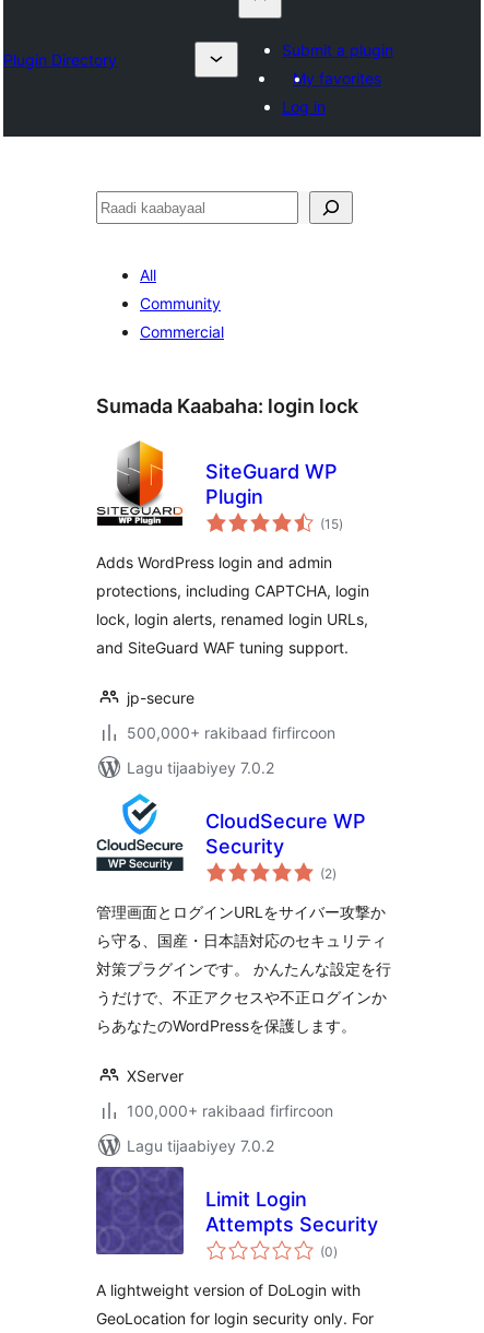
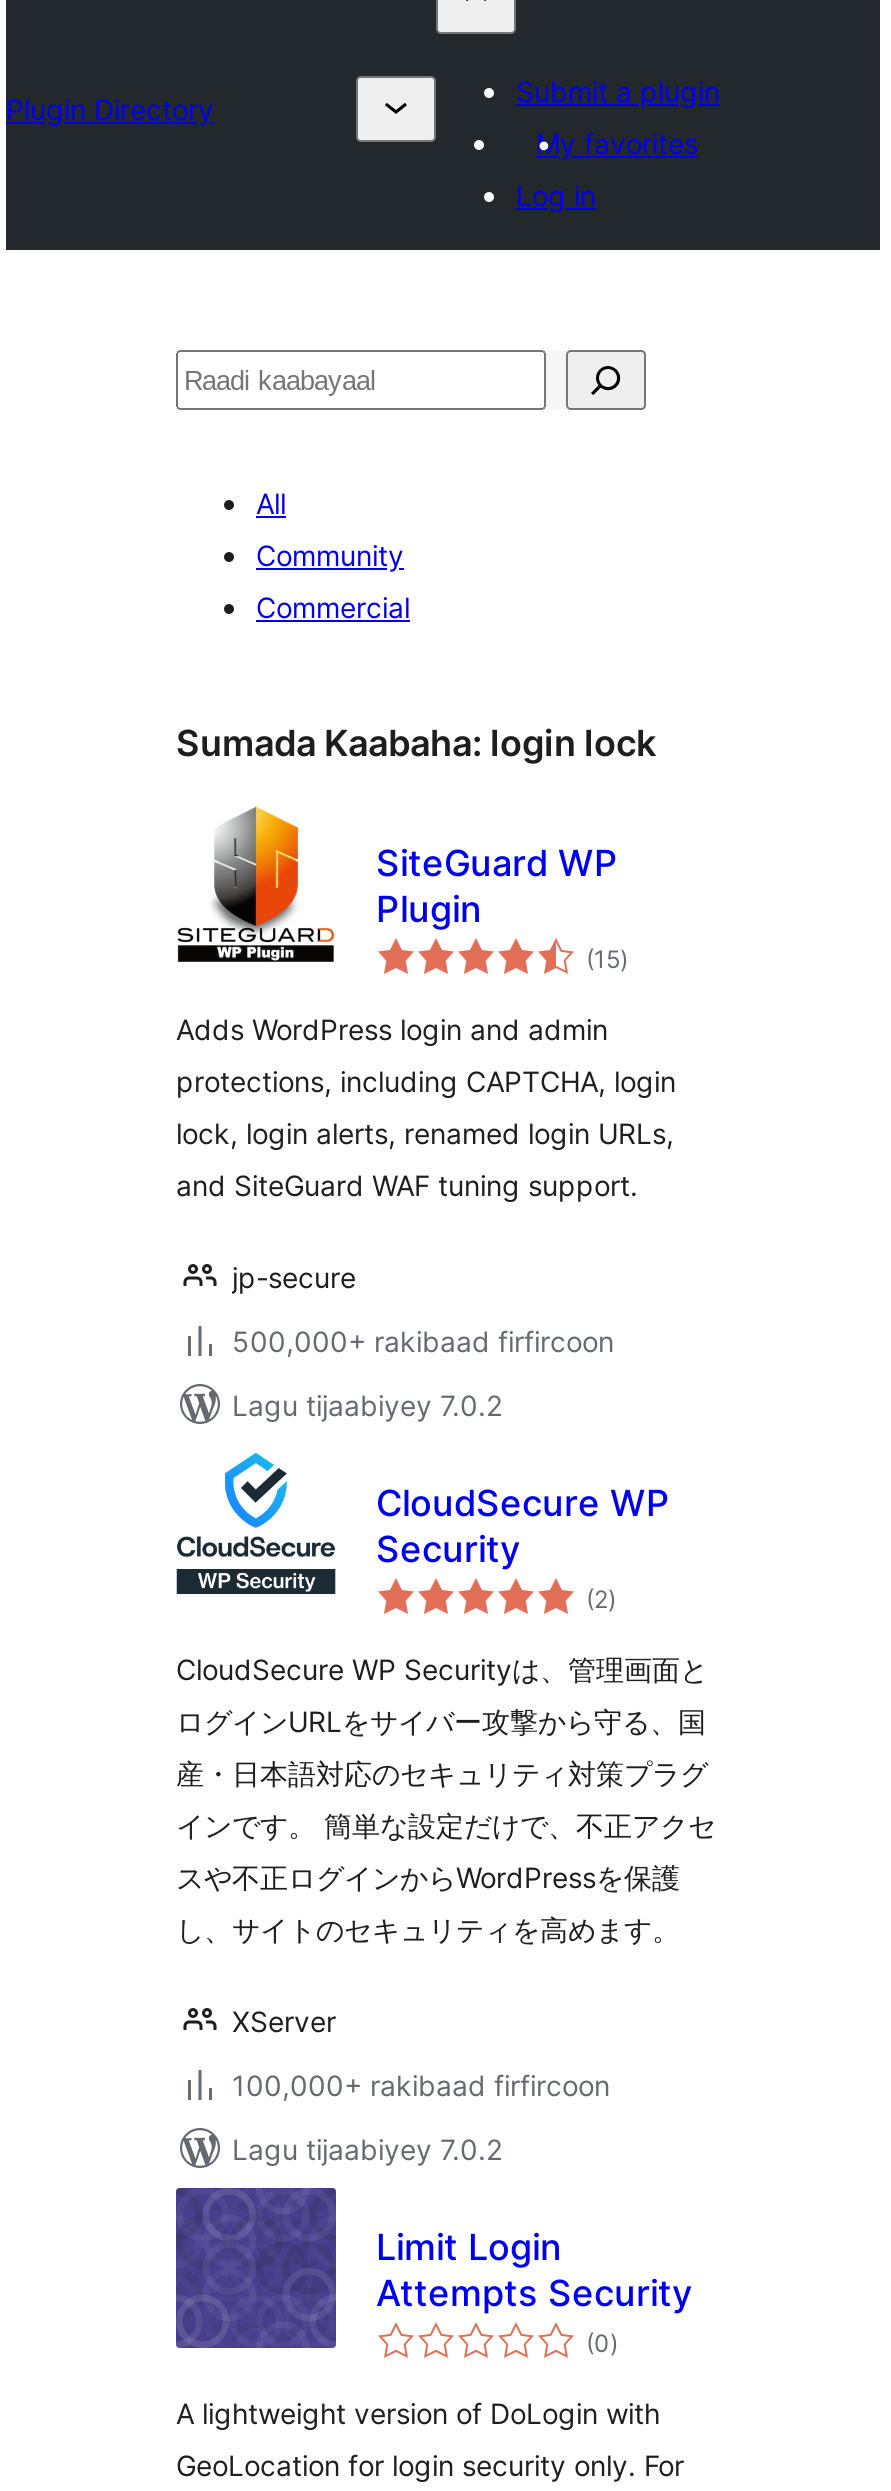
- 管理画面とログインURLをサイバー攻撃か
- ら守る、国産・日本語対応のセキュリティ
- 対策プラグインです。 かんたんな設定を行
- うだけで、不正アクセスや不正ログインか
- らあなたのWordPressを保護します。
+ CloudSecure WP Securityは、管理画面と
+ ログインURLをサイバー攻撃から守る、国
+ 産・日本語対応のセキュリティ対策プラグ
+ インです。 簡単な設定だけで、不正アクセ
+ スや不正ログインからWordPressを保護
+ し、サイトのセキュリティを高めます。
